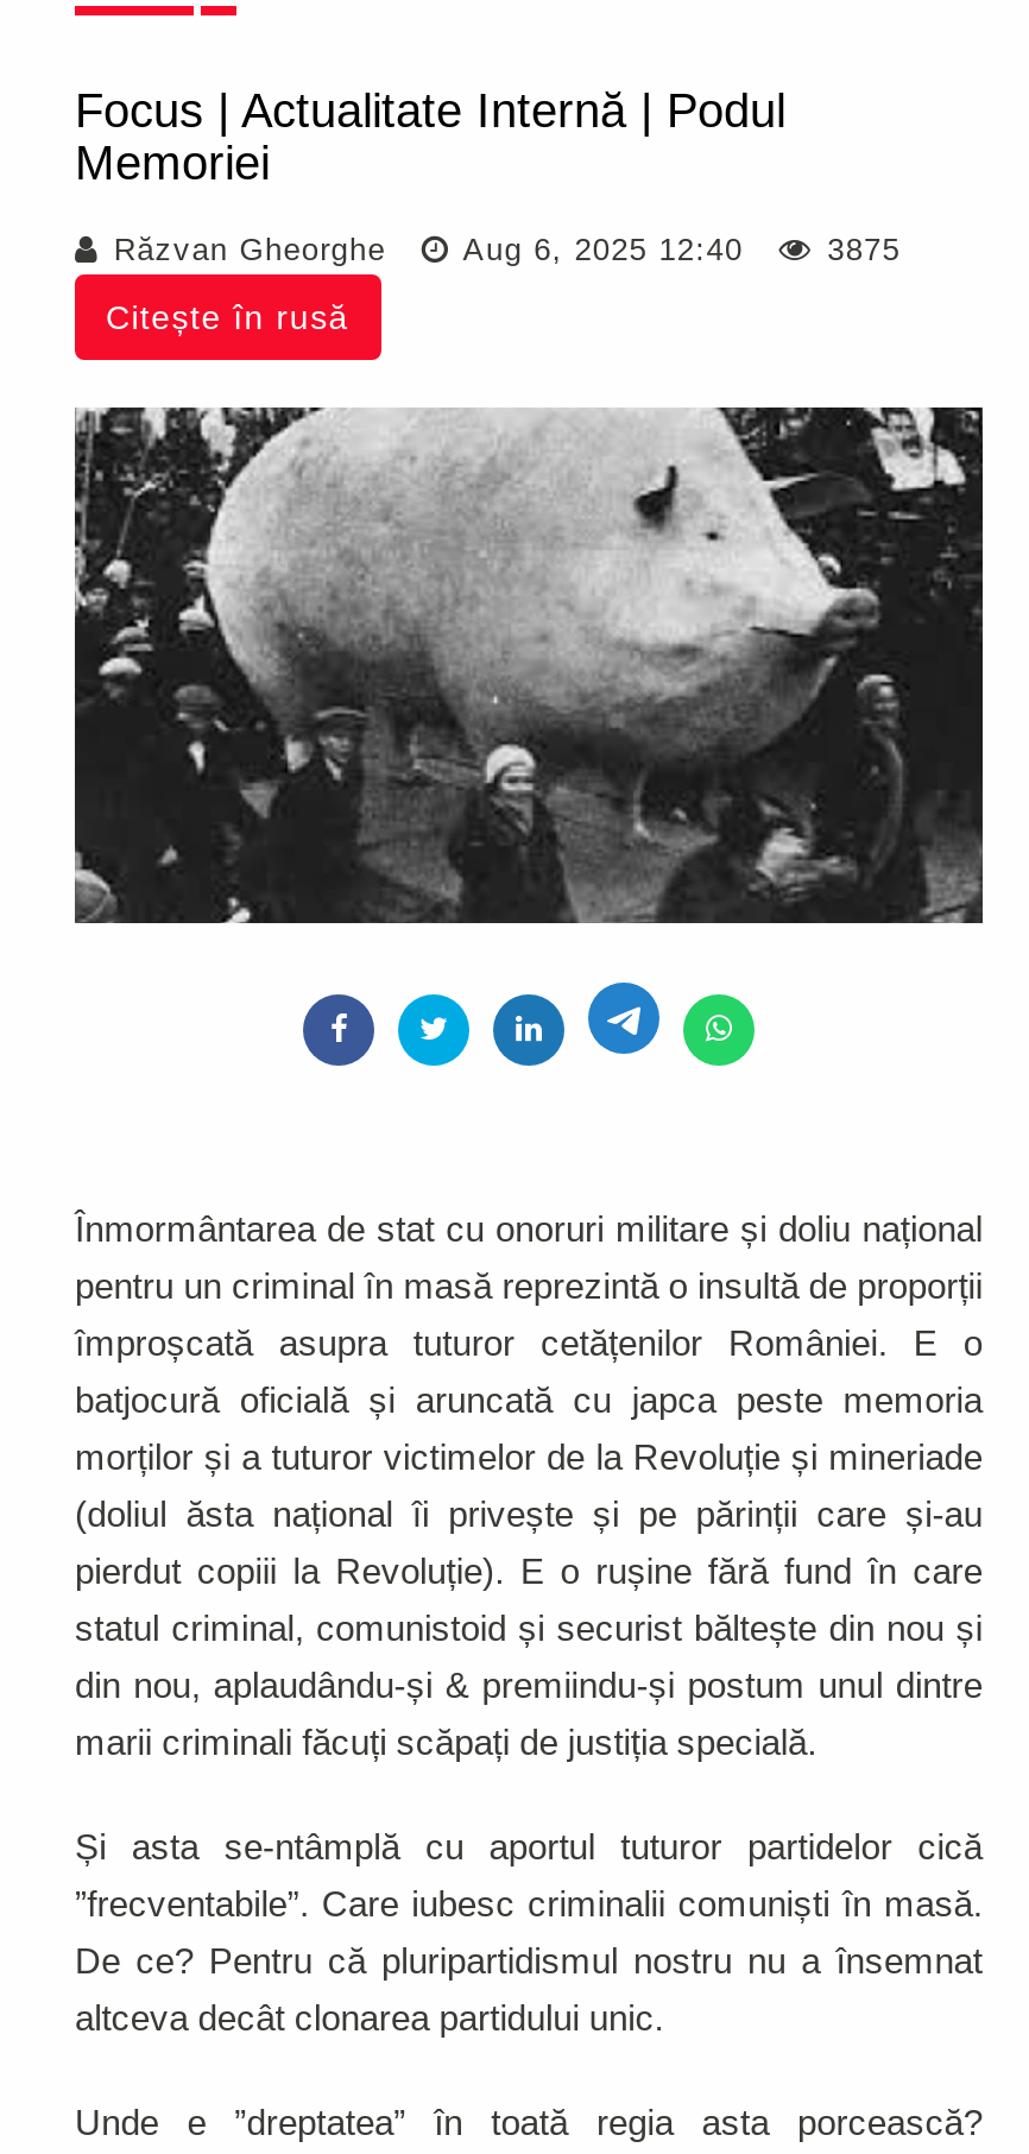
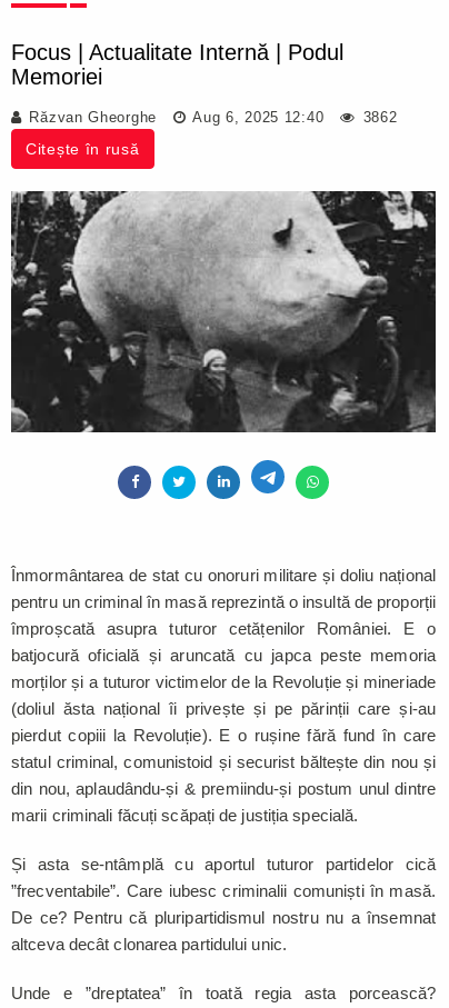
- 3875
+ 3862
